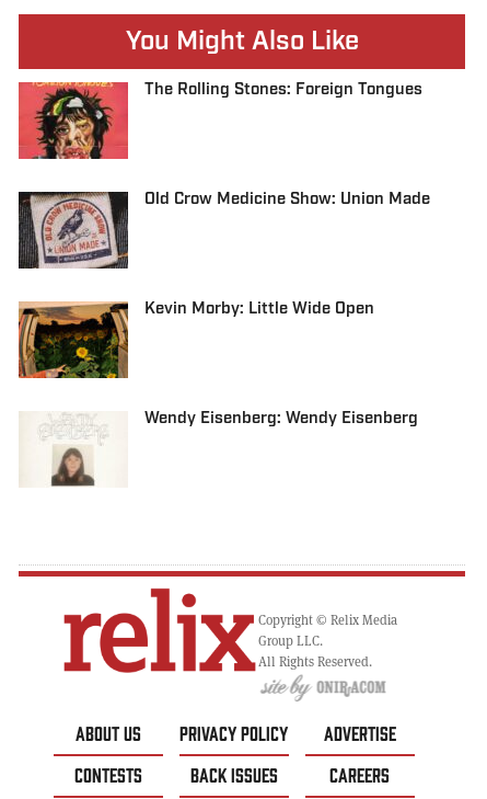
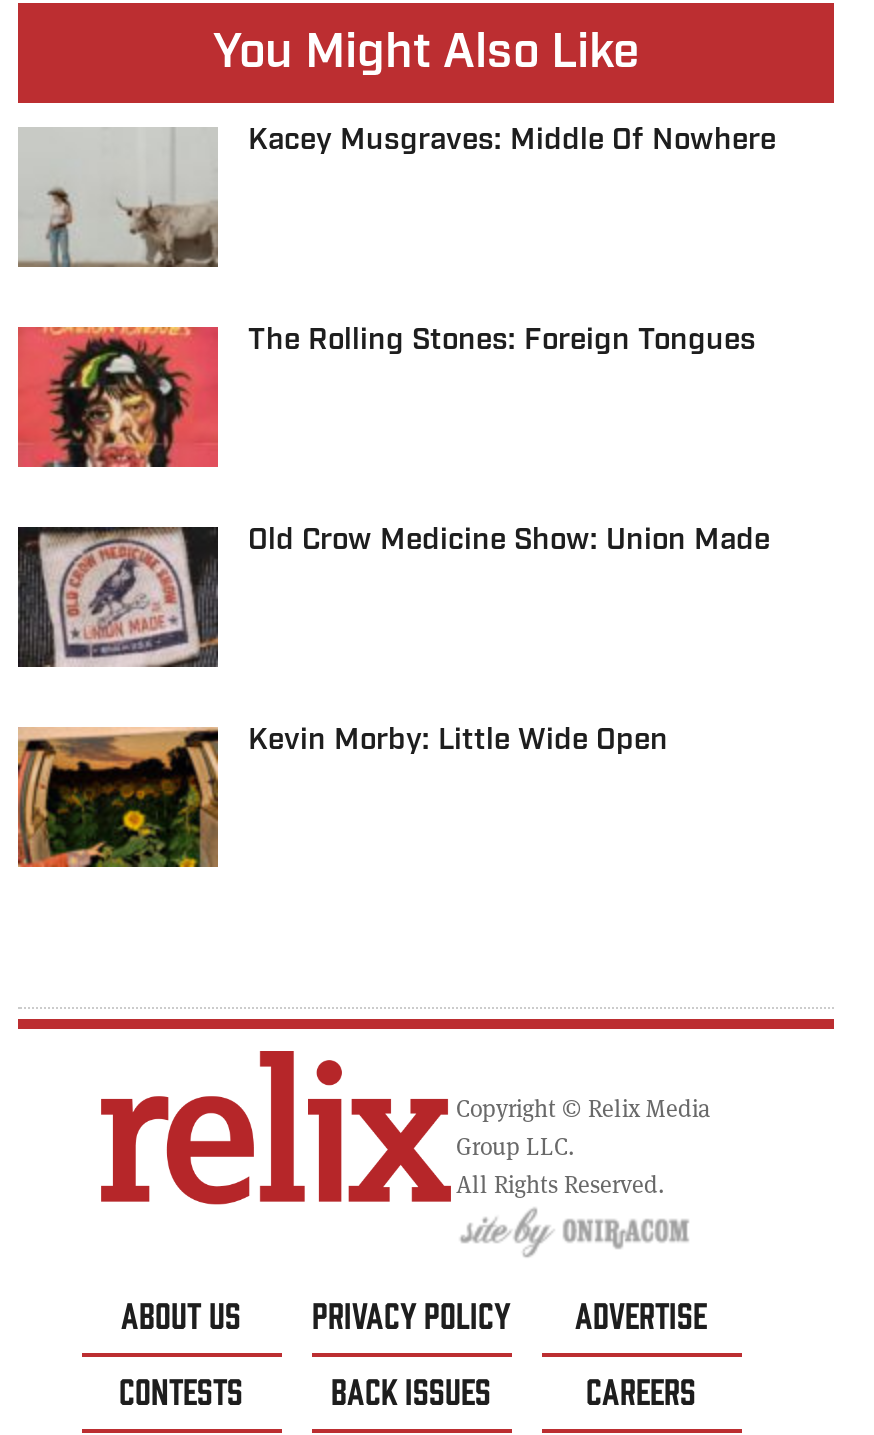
+ [image]
+ Kacey Musgraves: Middle Of Nowhere

moved down: [image] | The Rolling Stones: Foreign Tongues | Old Crow Medicine Show: Union Made | Kevin Morby: Little Wide Open

moved down: [image]

- [image]
- Wendy Eisenberg: Wendy Eisenberg
